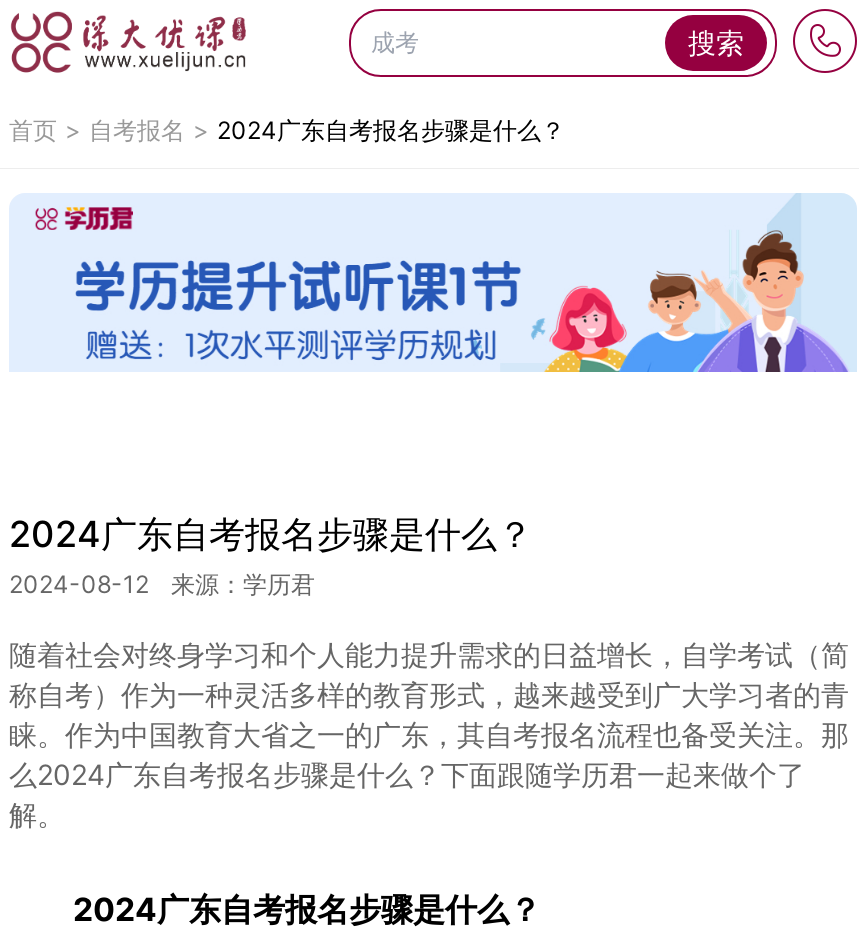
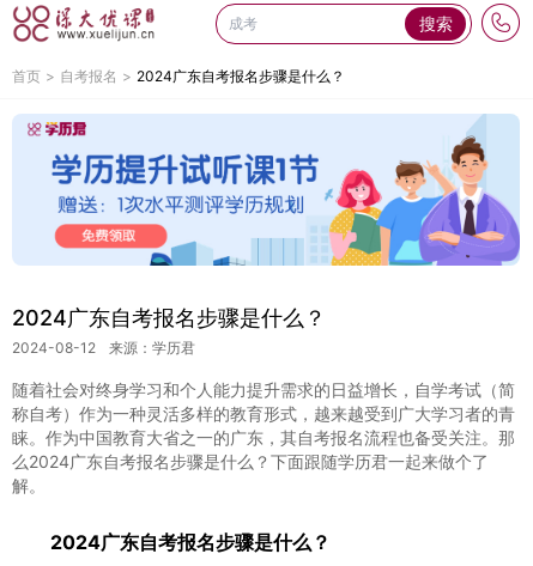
+ [image]
